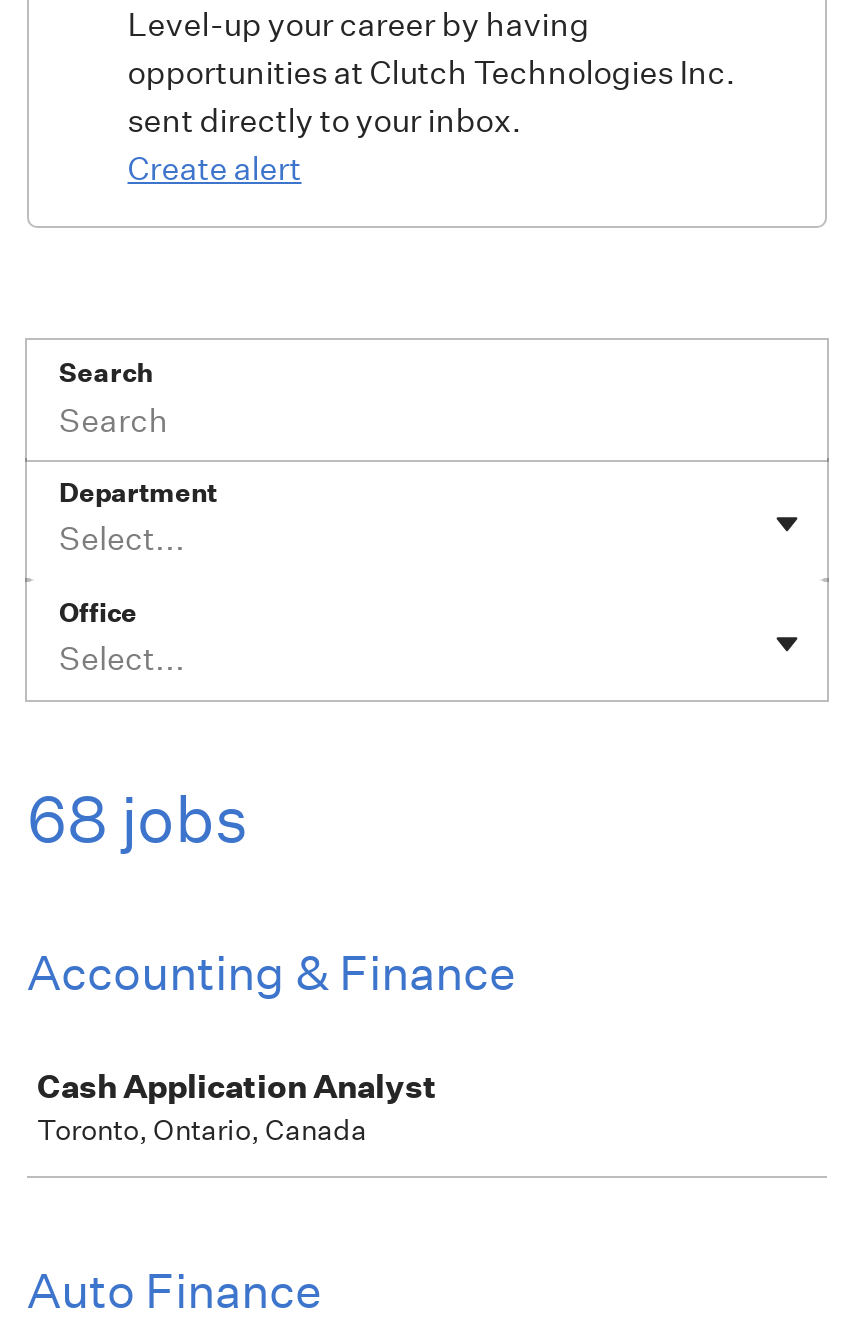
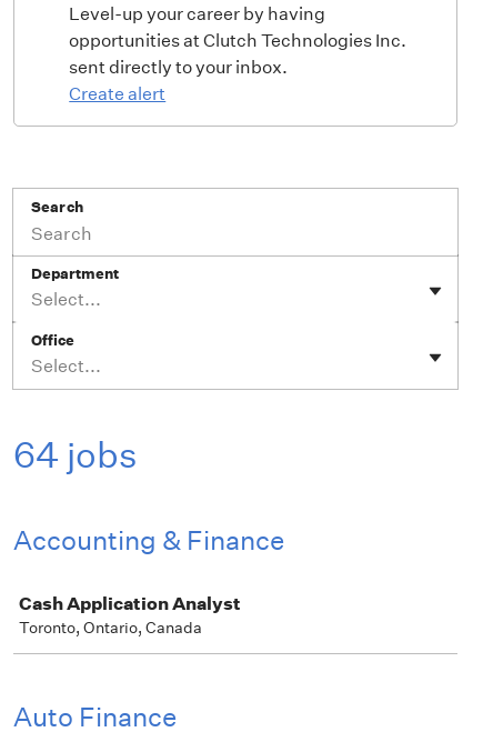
- 68 jobs
+ 64 jobs
